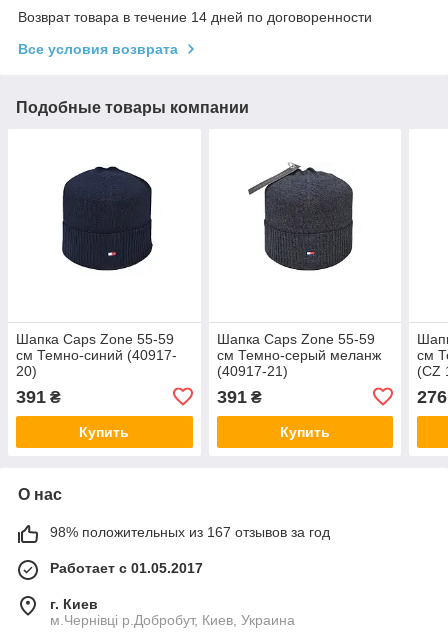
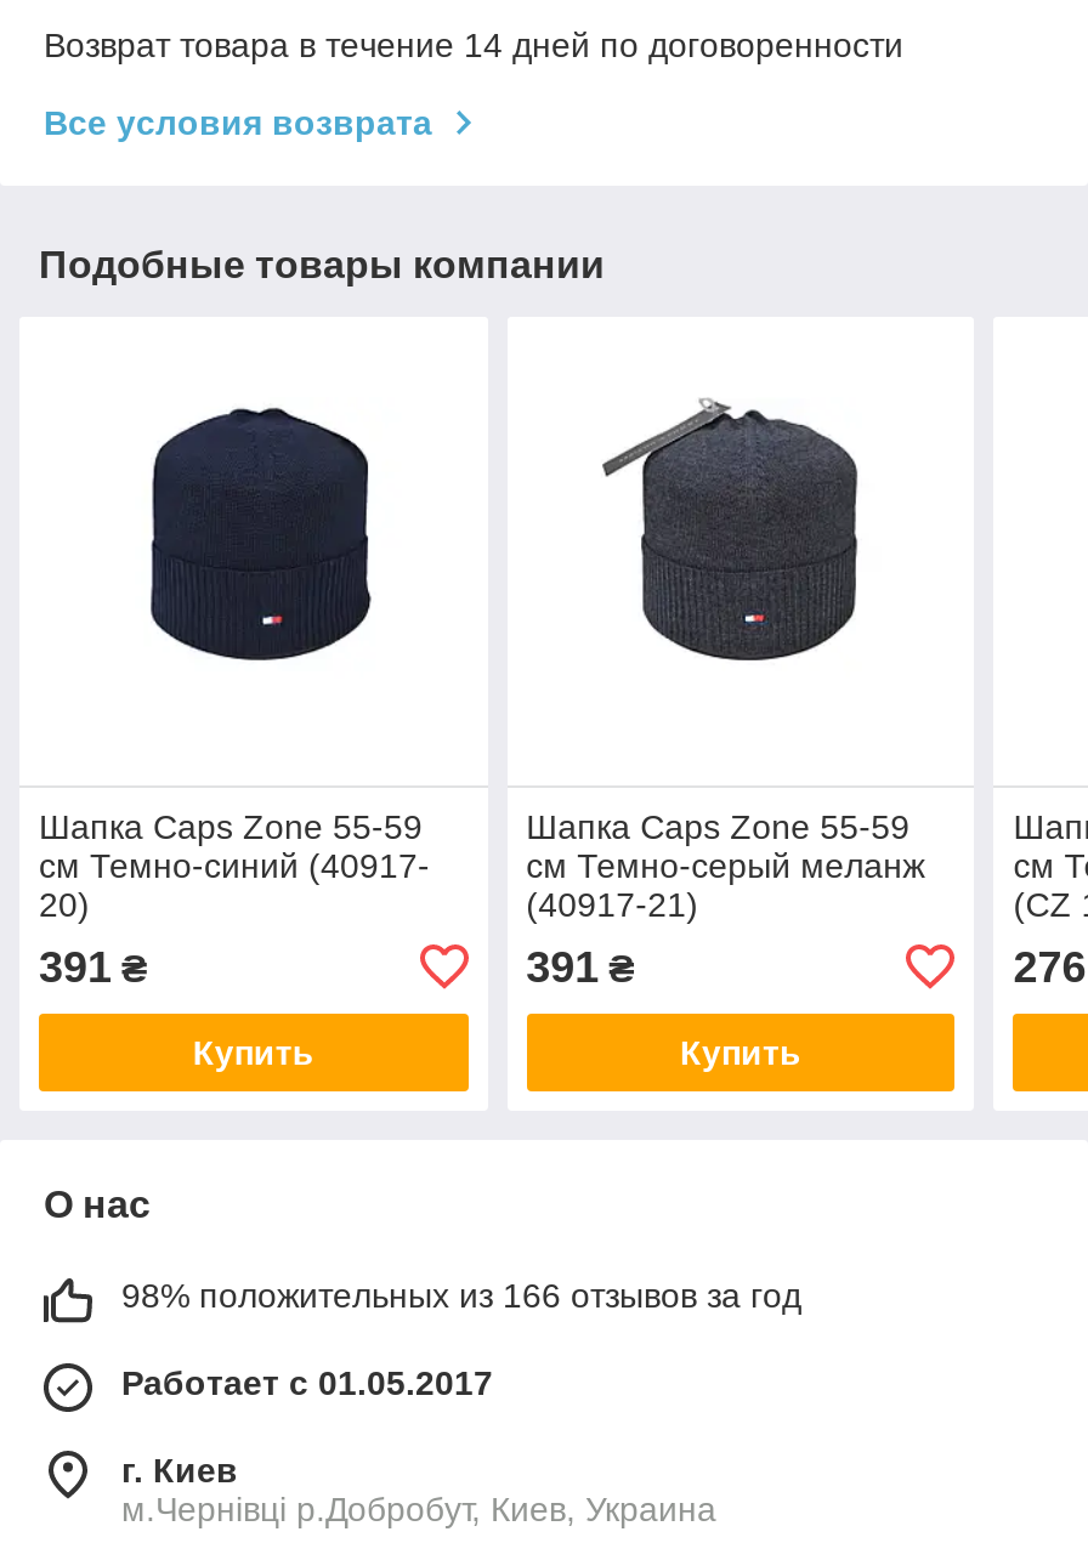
- 98% положительных из 167 отзывов за год
+ 98% положительных из 166 отзывов за год
